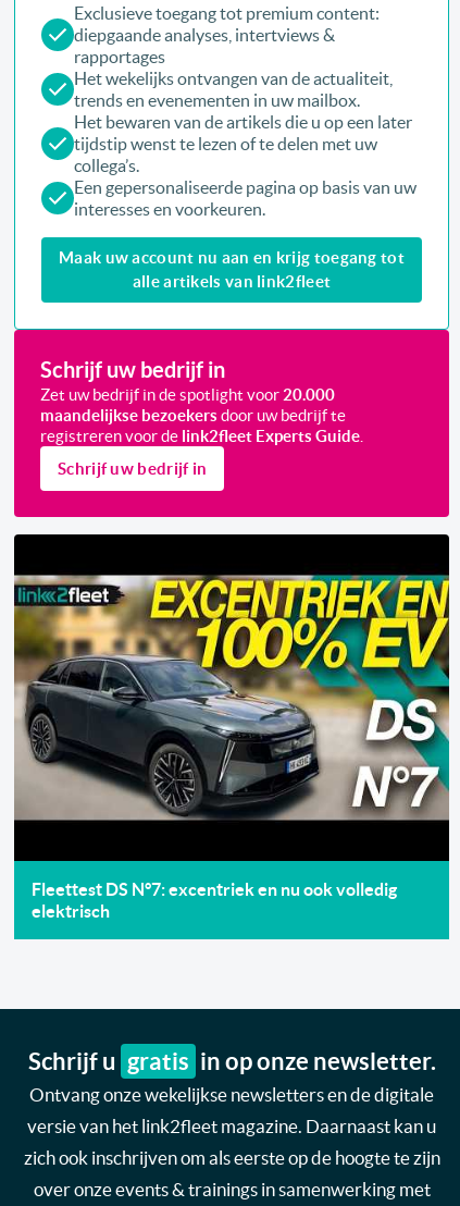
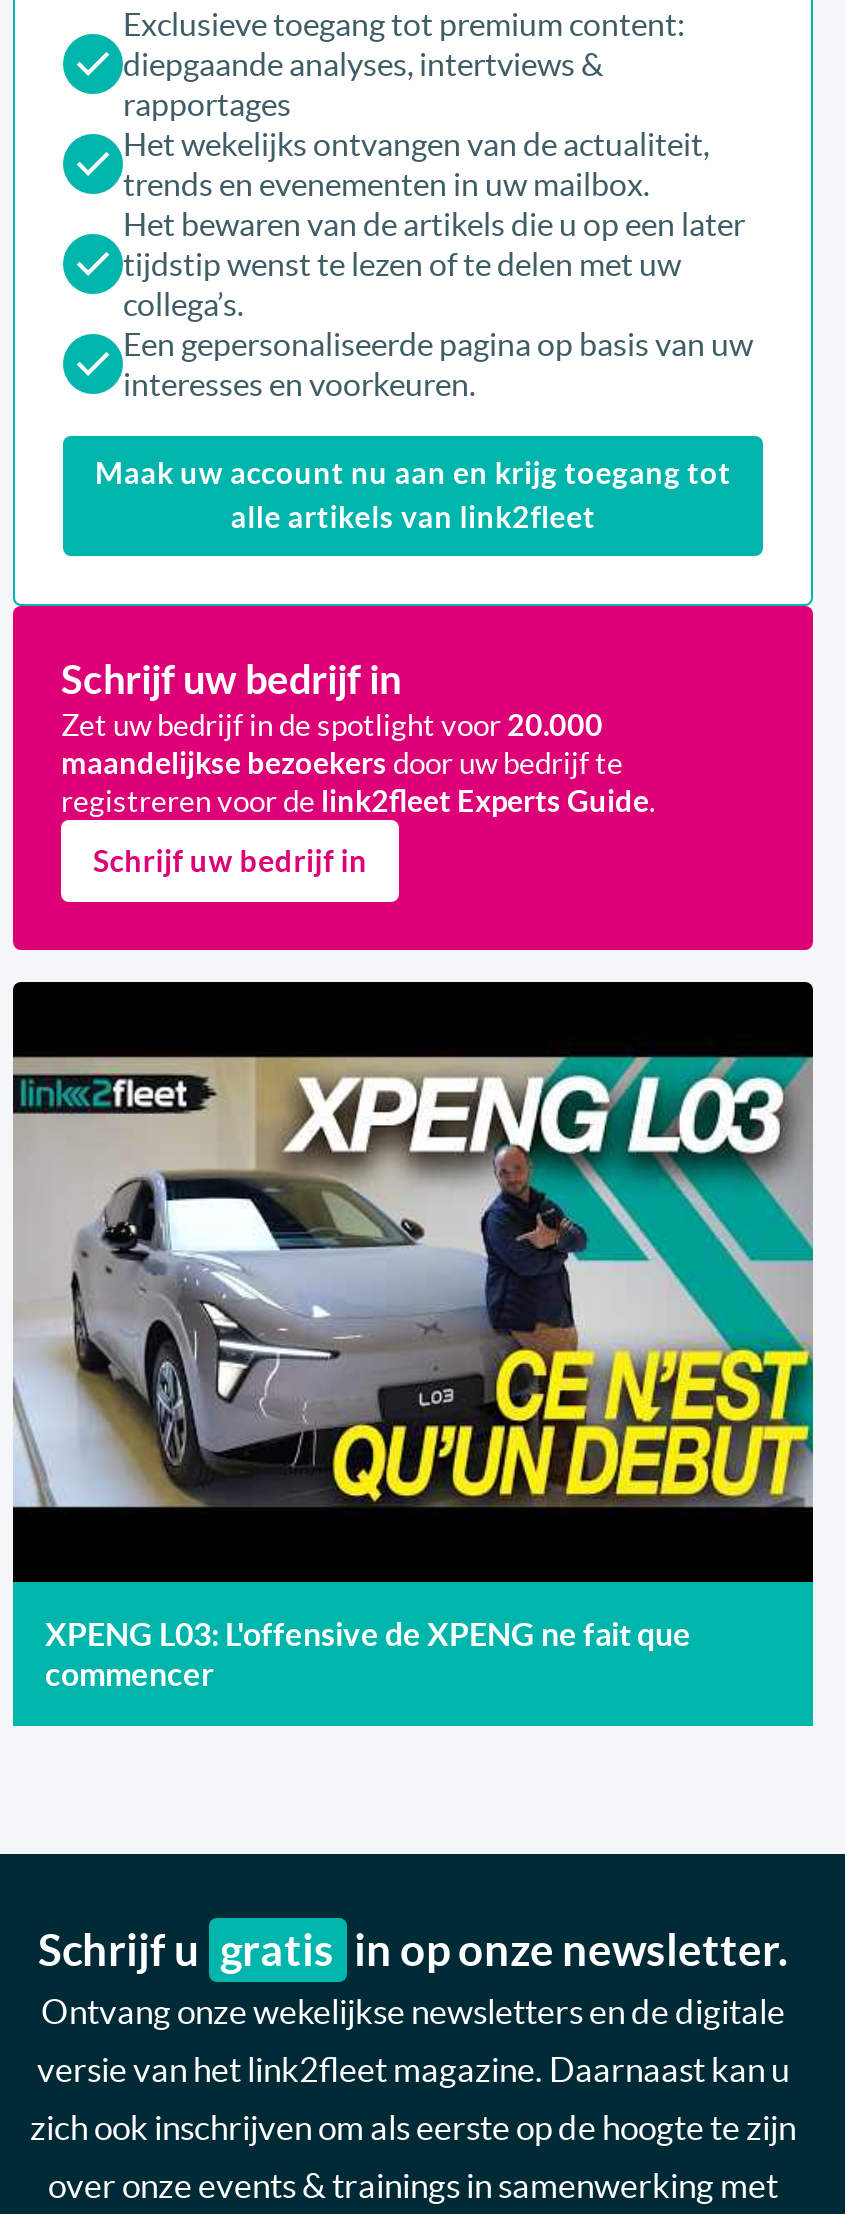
- [image]
+ [image]

- Fleettest DS N°7: excentriek en nu ook volledig
- elektrisch
+ XPENG L03: L'offensive de XPENG ne fait que
+ commencer
